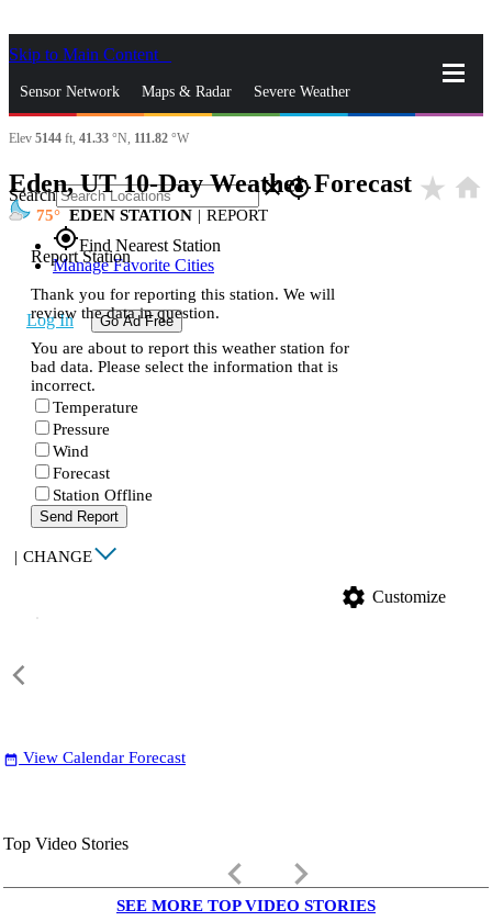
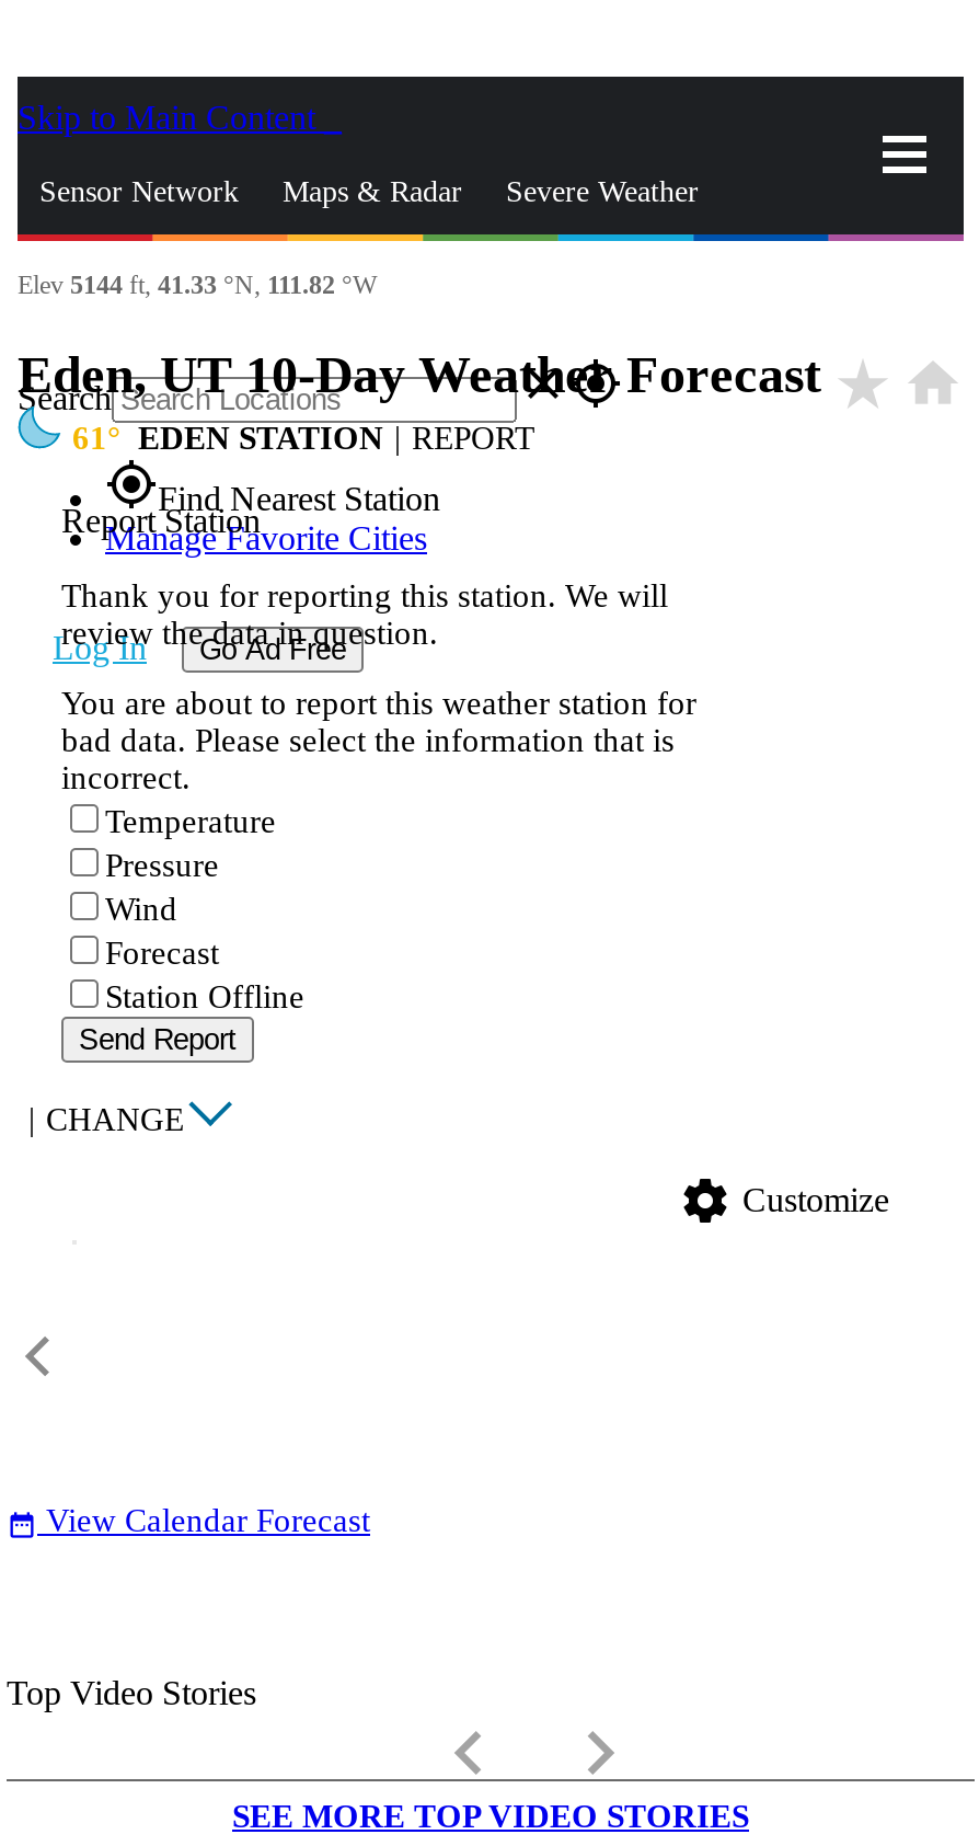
- 75
+ 61
